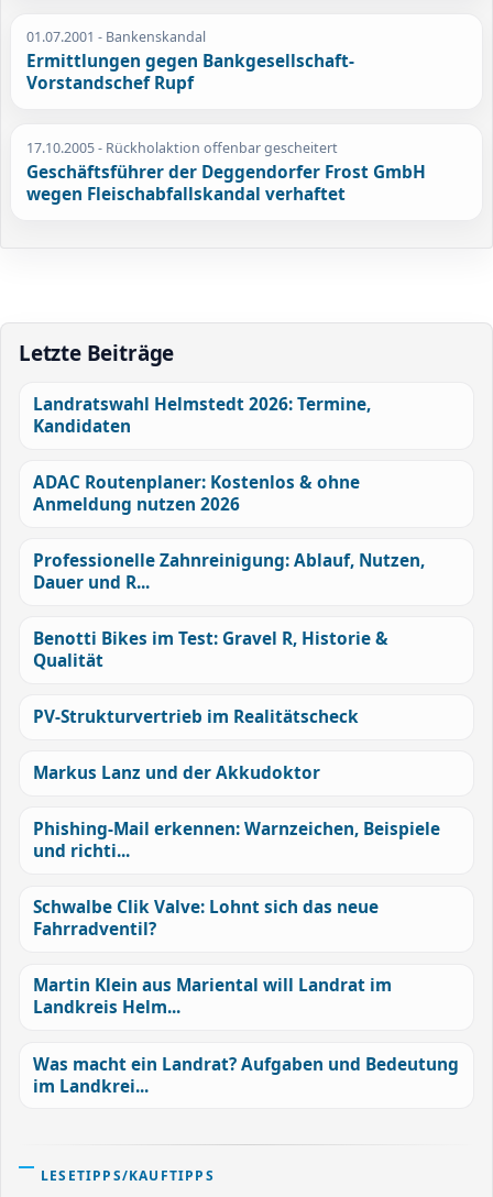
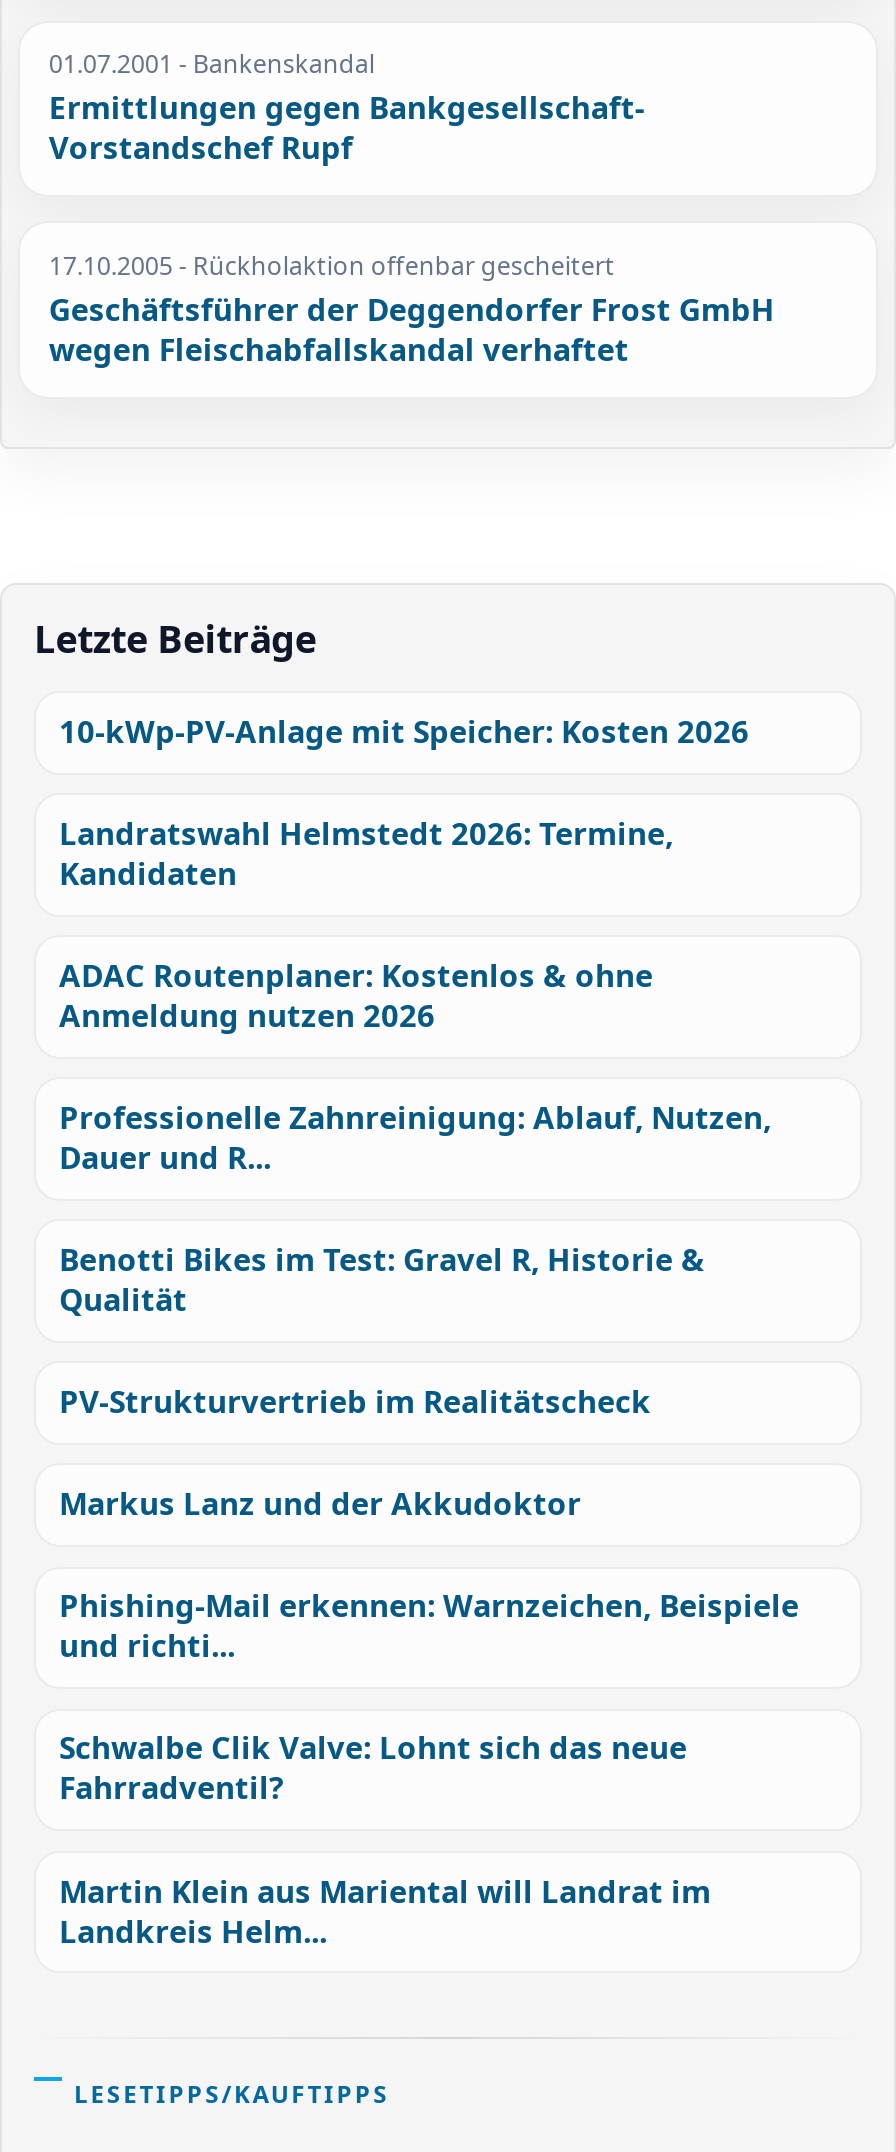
+ 10-kWp-PV-Anlage mit Speicher: Kosten 2026

moved down: Landratswahl Helmstedt 2026: Termine, | Kandidaten | ADAC Routenplaner: Kostenlos & ohne | ... | Martin Klein aus Mariental will Landrat im | Landkreis Helm...

- Was macht ein Landrat? Aufgaben und Bedeutung
- im Landkrei...
